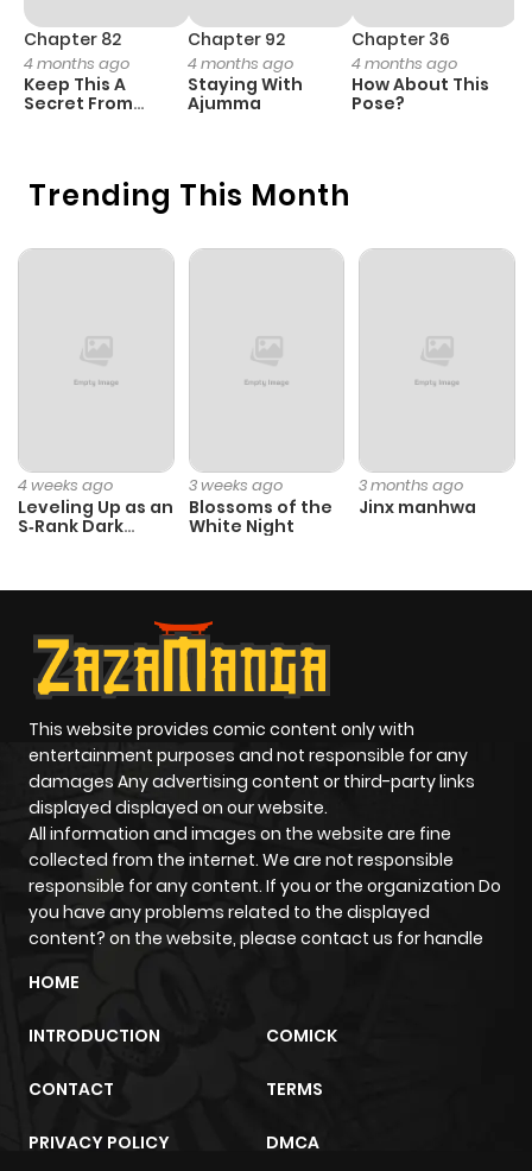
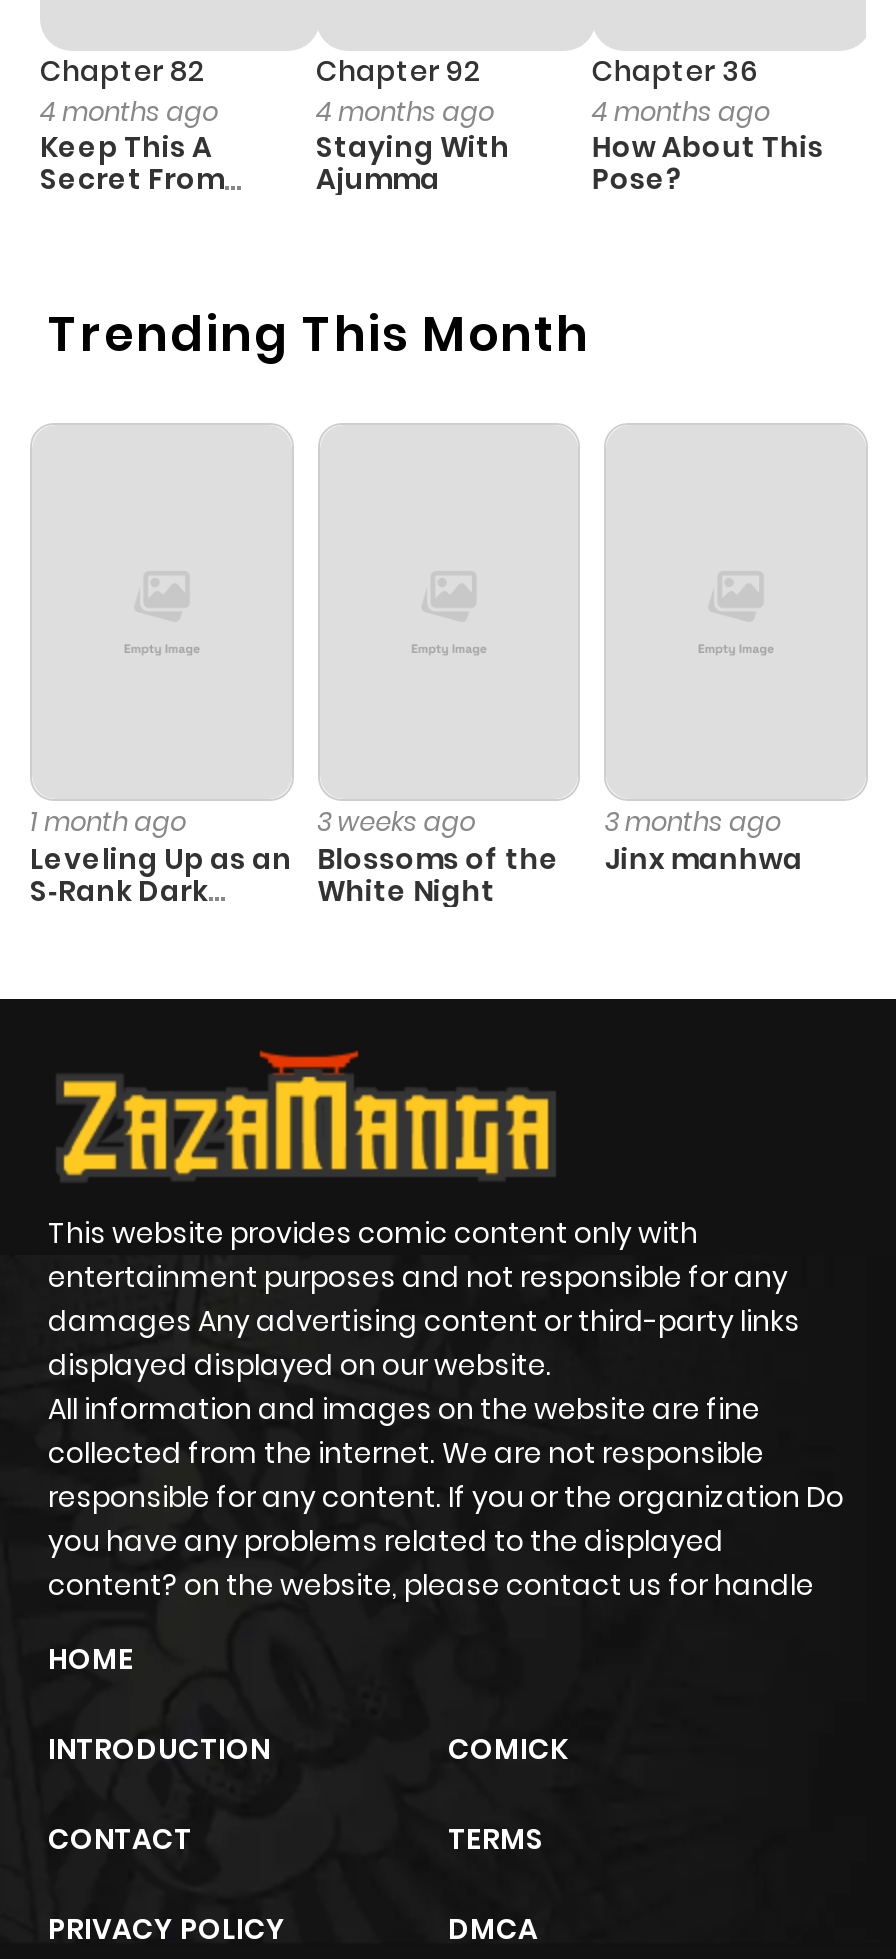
- 4 weeks ago
+ 1 month ago
